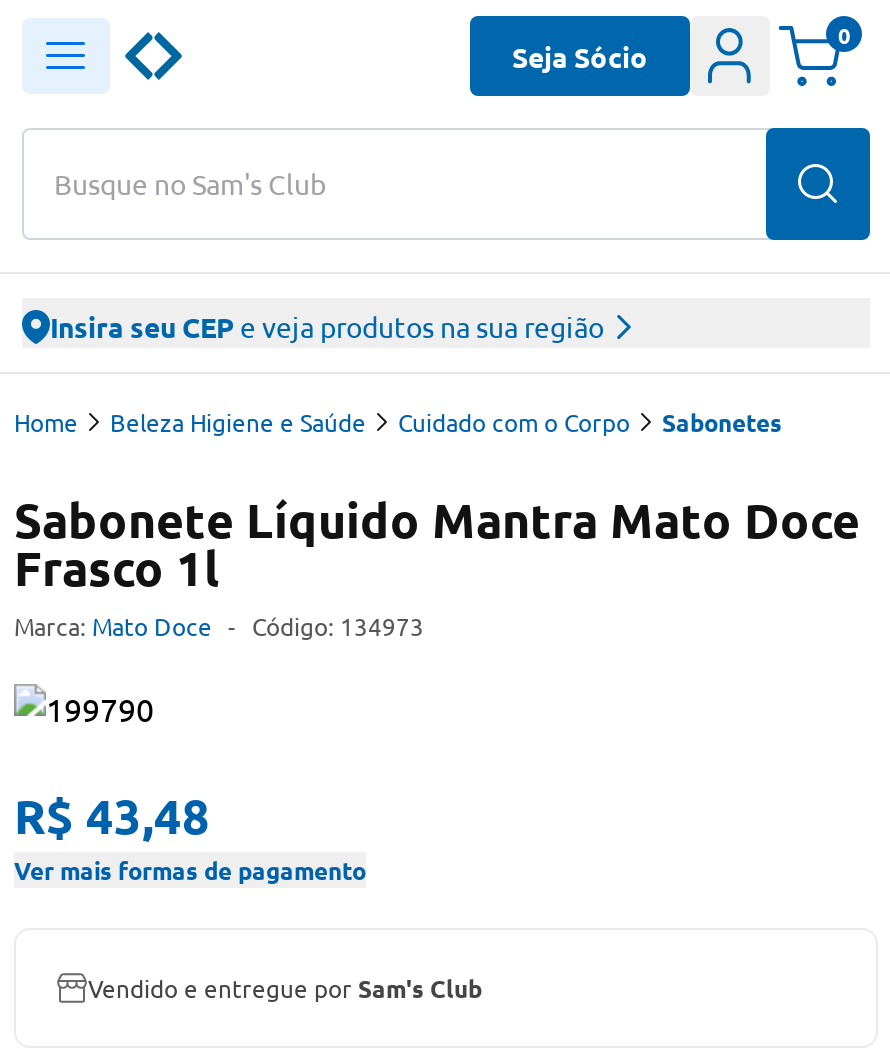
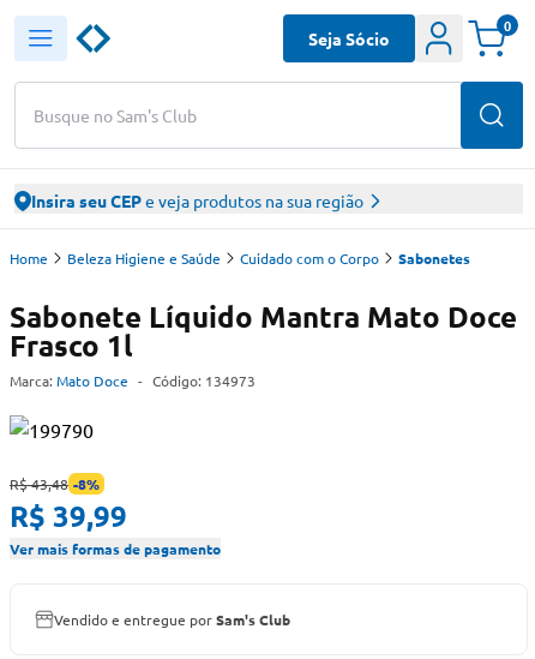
- R$ 43,48
+ R$ 43,48 -8%
+ R$ 39,99
